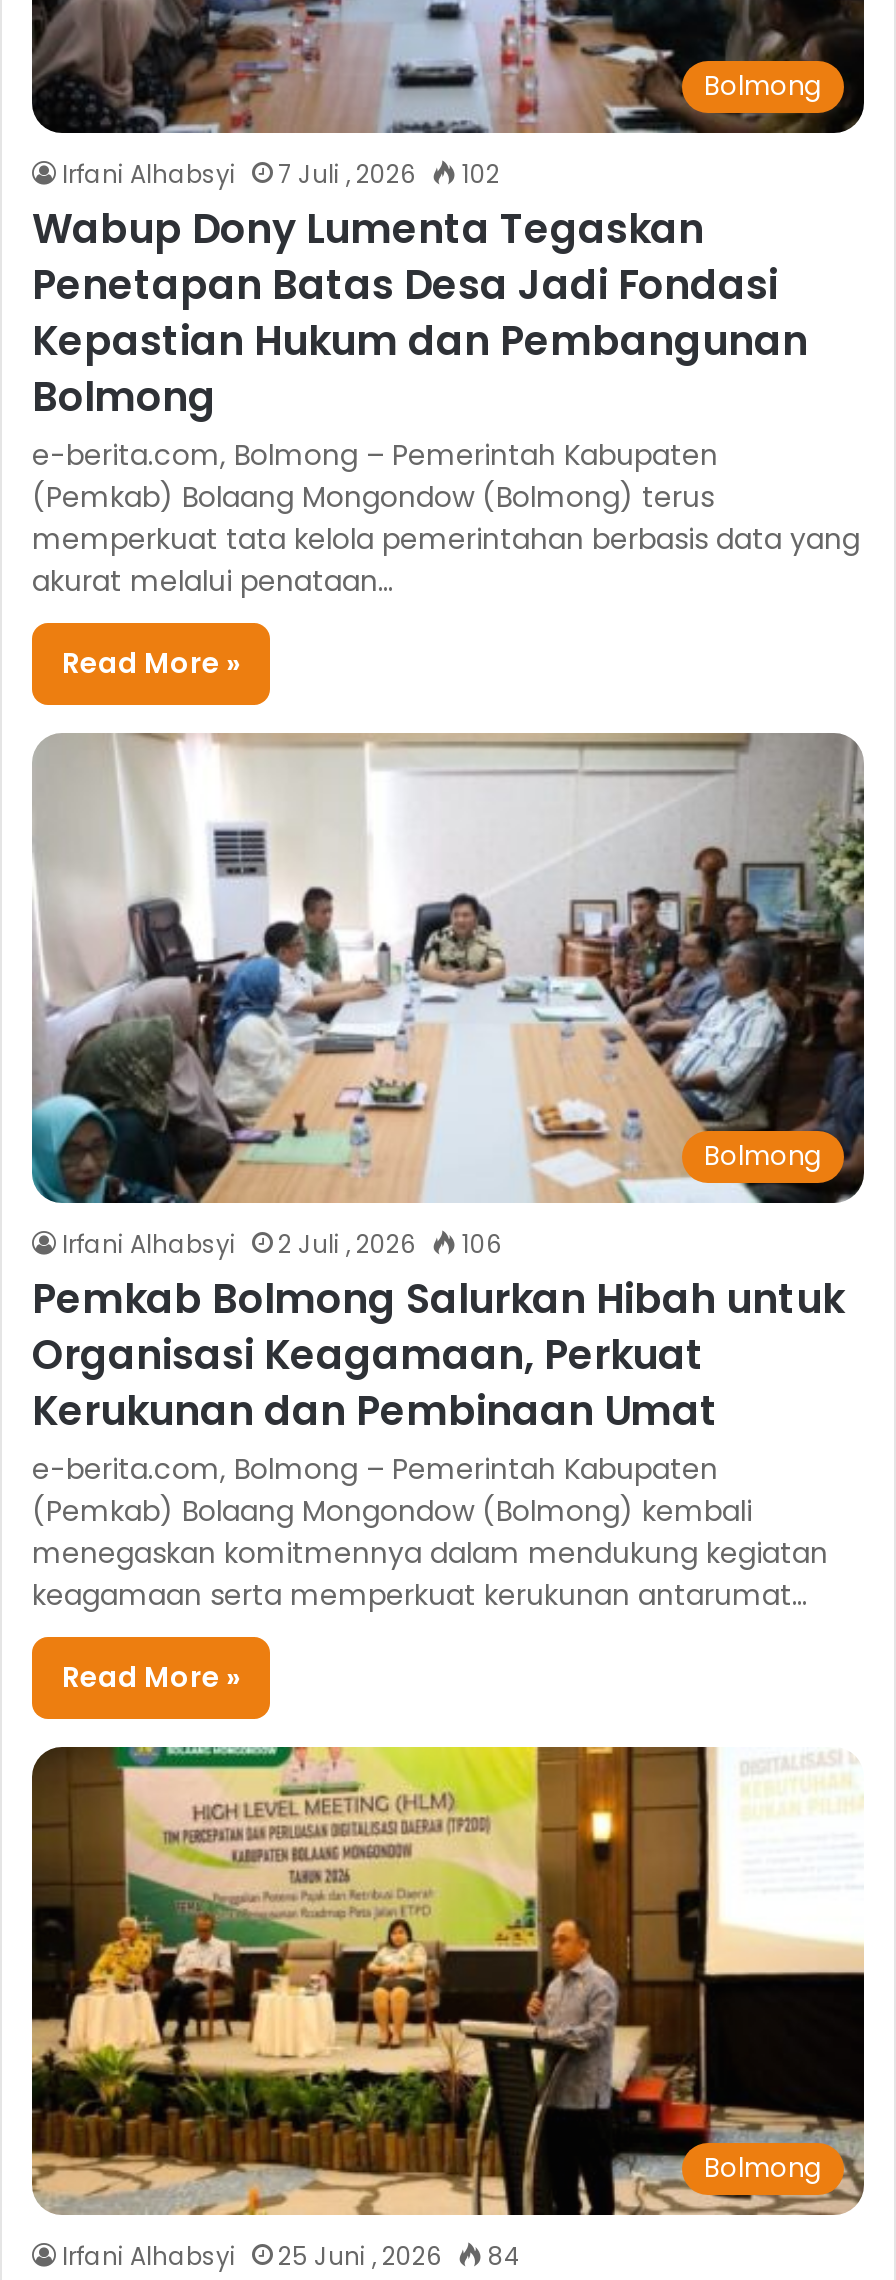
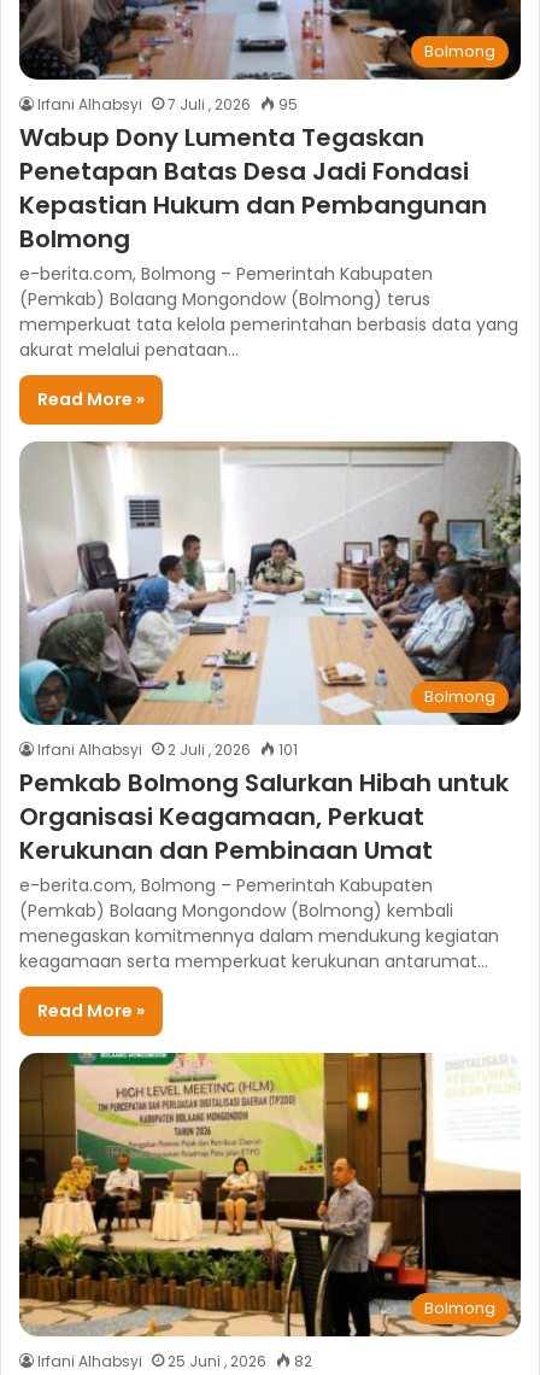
- Irfani Alhabsyi 7 Juli , 2026 102
+ Irfani Alhabsyi 7 Juli , 2026 95

- Irfani Alhabsyi 2 Juli , 2026 106
+ Irfani Alhabsyi 2 Juli , 2026 101

- Irfani Alhabsyi 25 Juni , 2026 84
+ Irfani Alhabsyi 25 Juni , 2026 82
